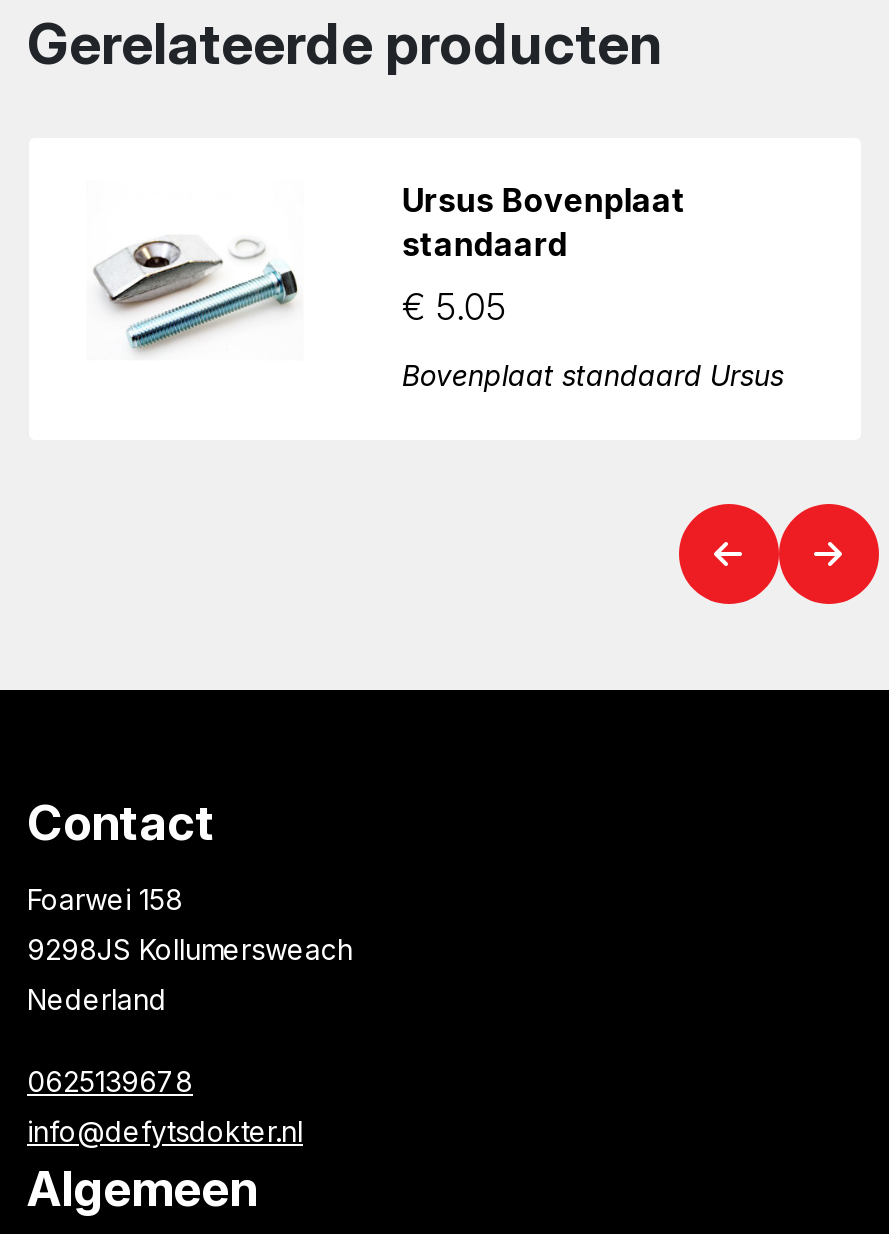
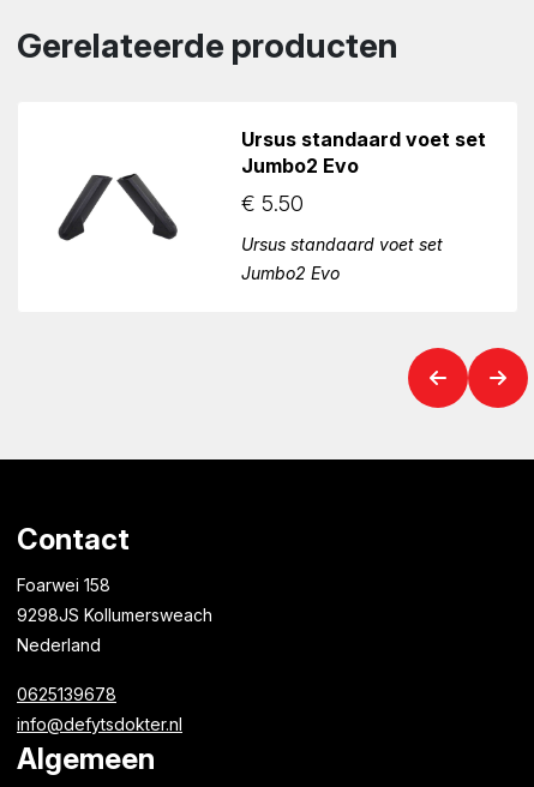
- Ursus Bovenplaat
- standaard
+ Ursus standaard voet set
+ Jumbo2 Evo

- [image]
+ [image]

- €5.05
+ €5.50

- Bovenplaat standaard Ursus
+ Ursus standaard voet set
+ Jumbo2 Evo
